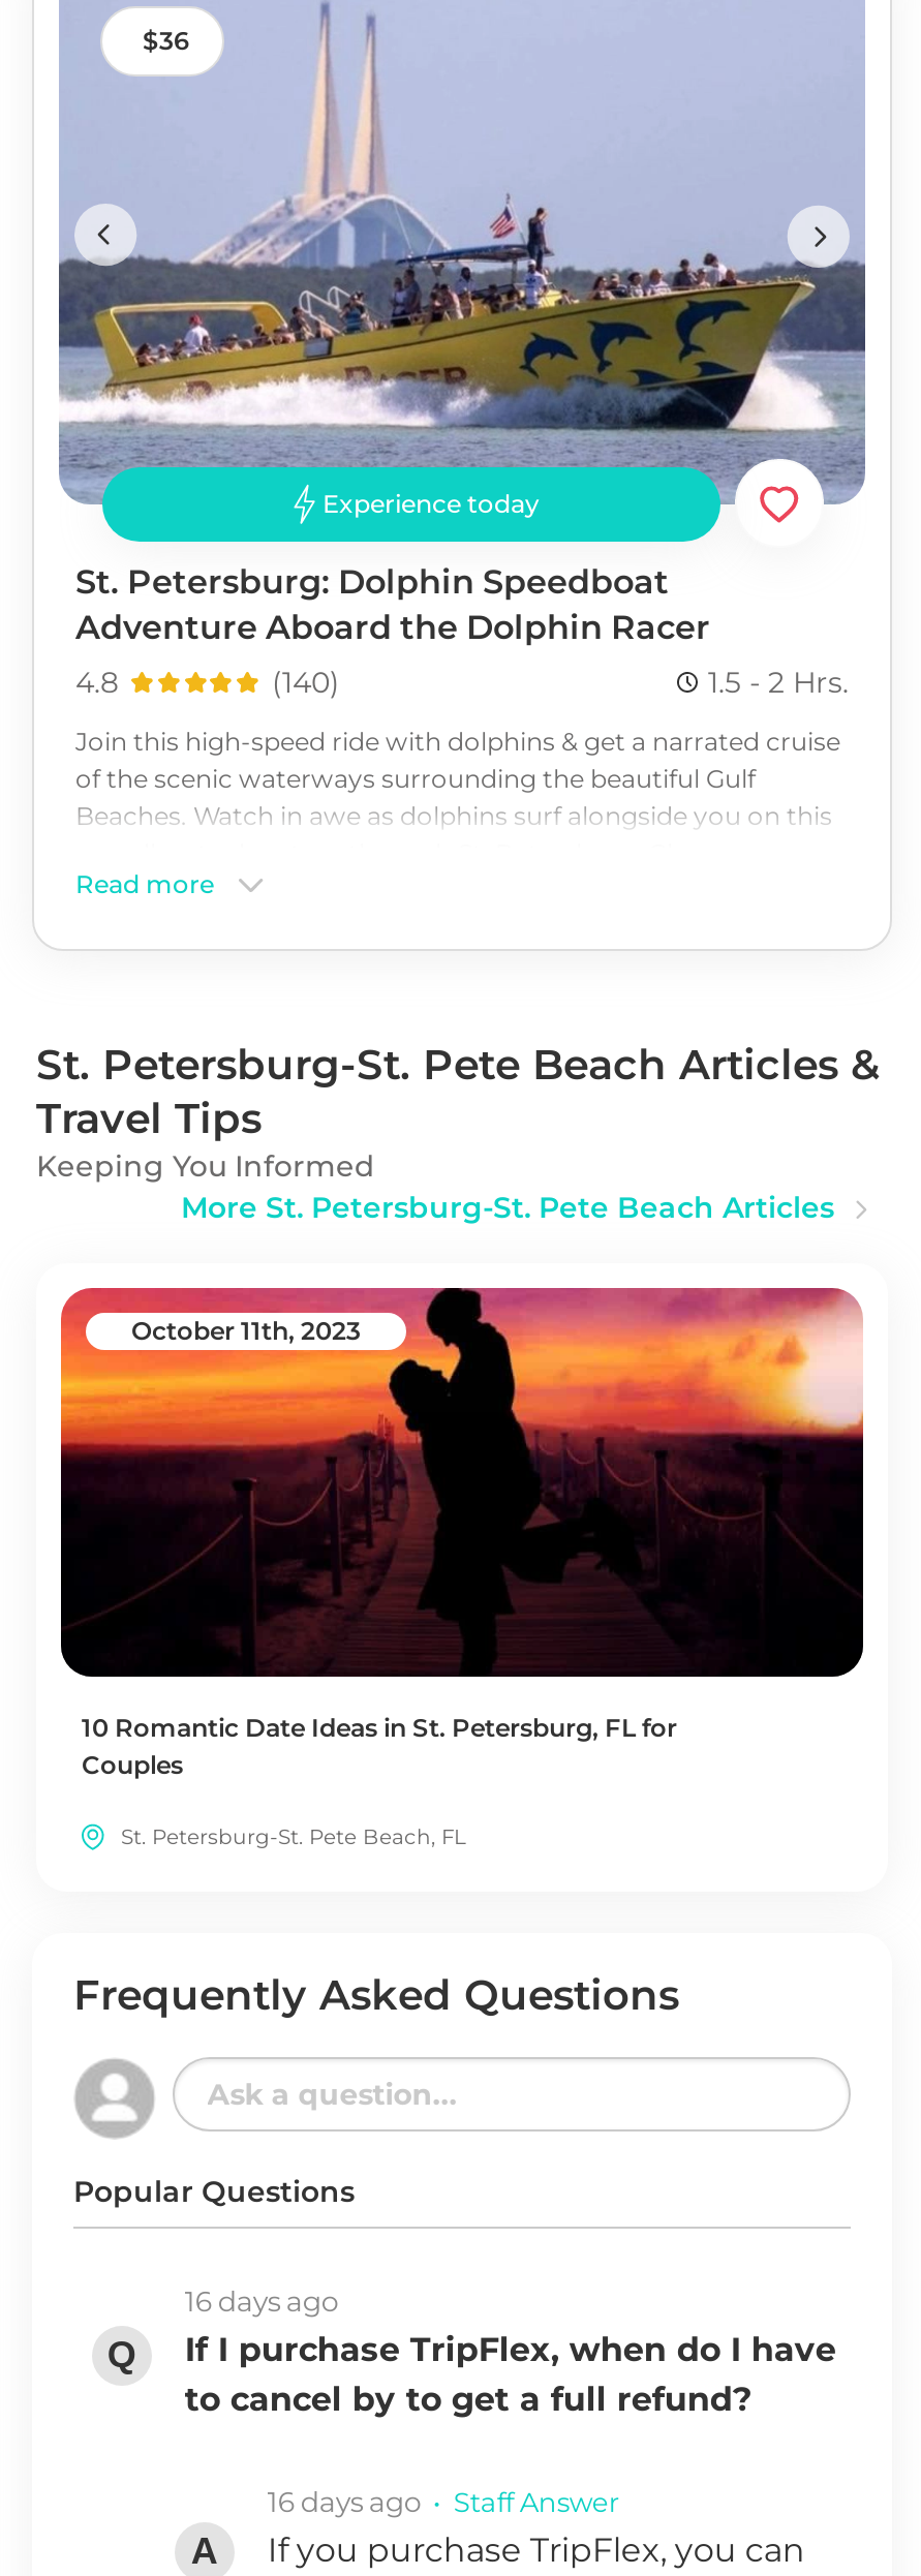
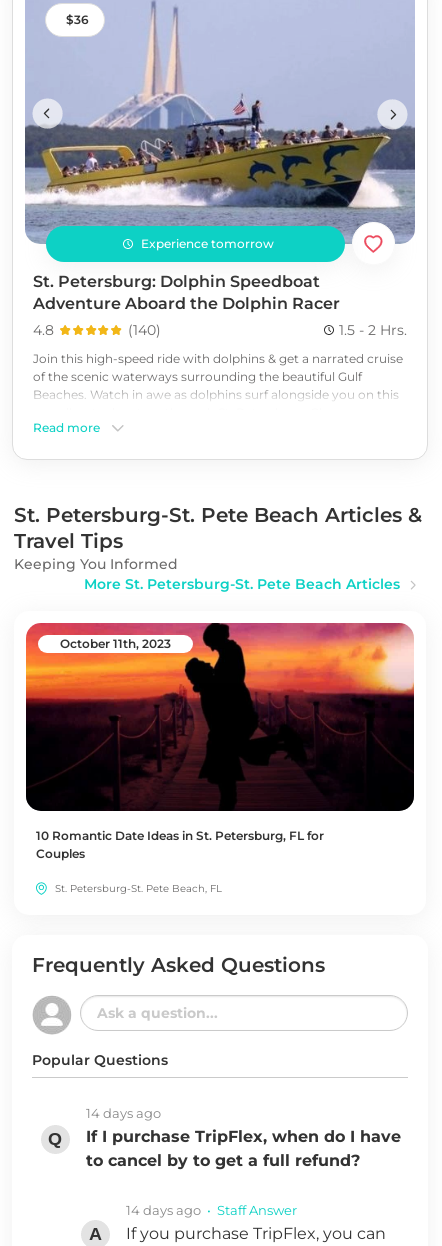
- Experience today
+ Experience tomorrow

- 16 days ago
+ 14 days ago

- 16 days ago • Staff Answer
+ 14 days ago • Staff Answer
